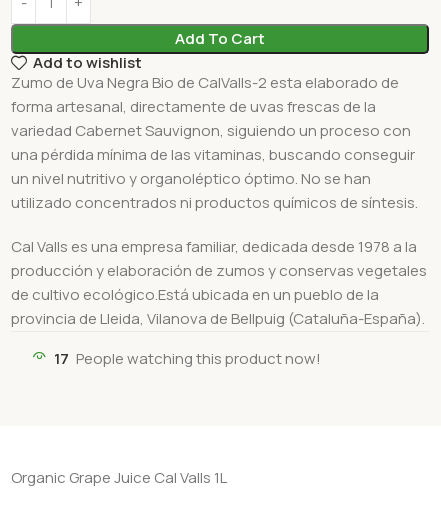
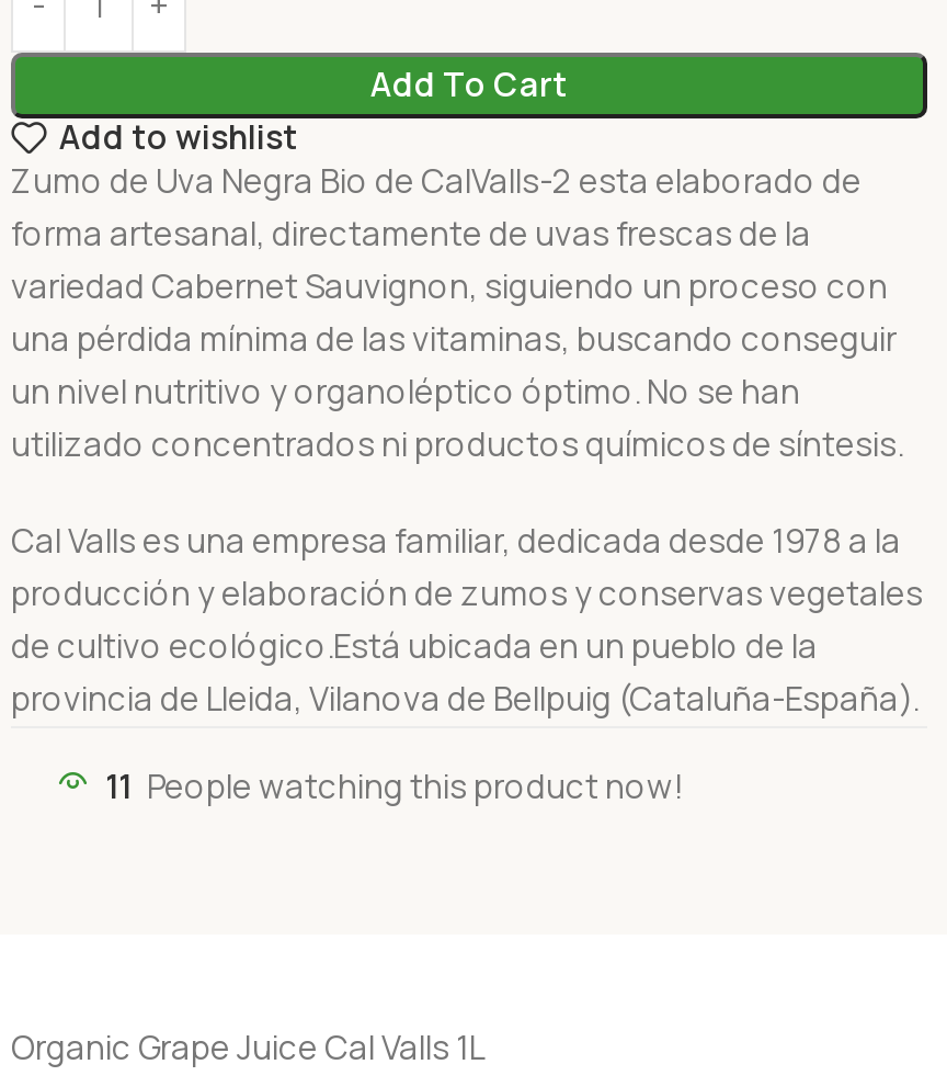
- 17 People watching this product now!
+ 11 People watching this product now!
